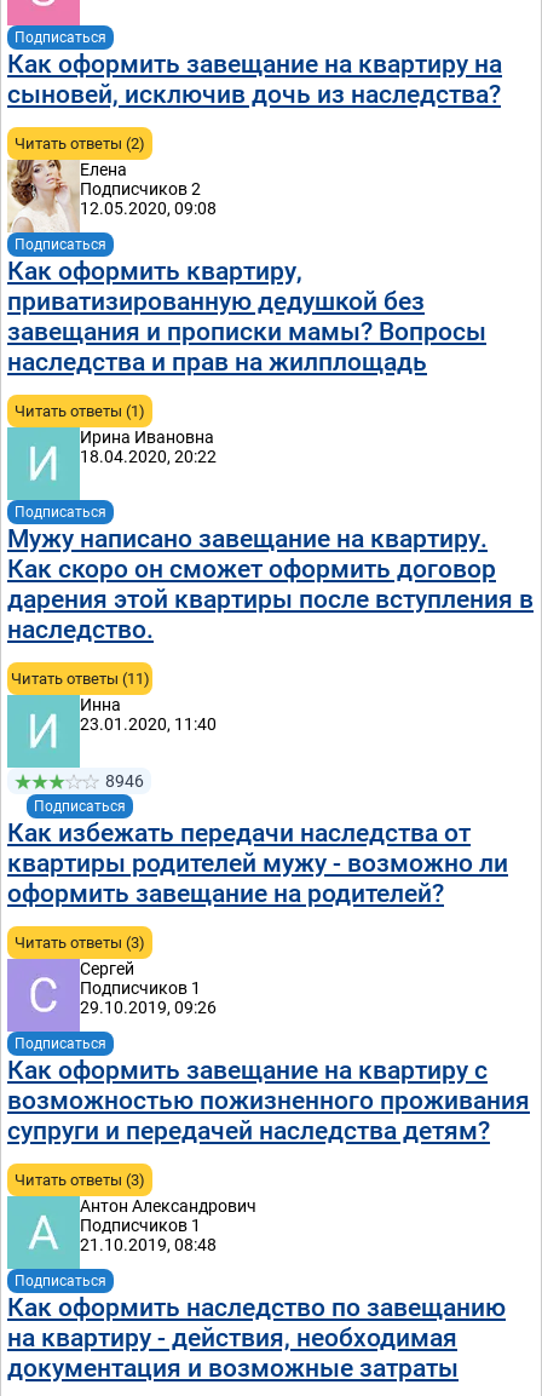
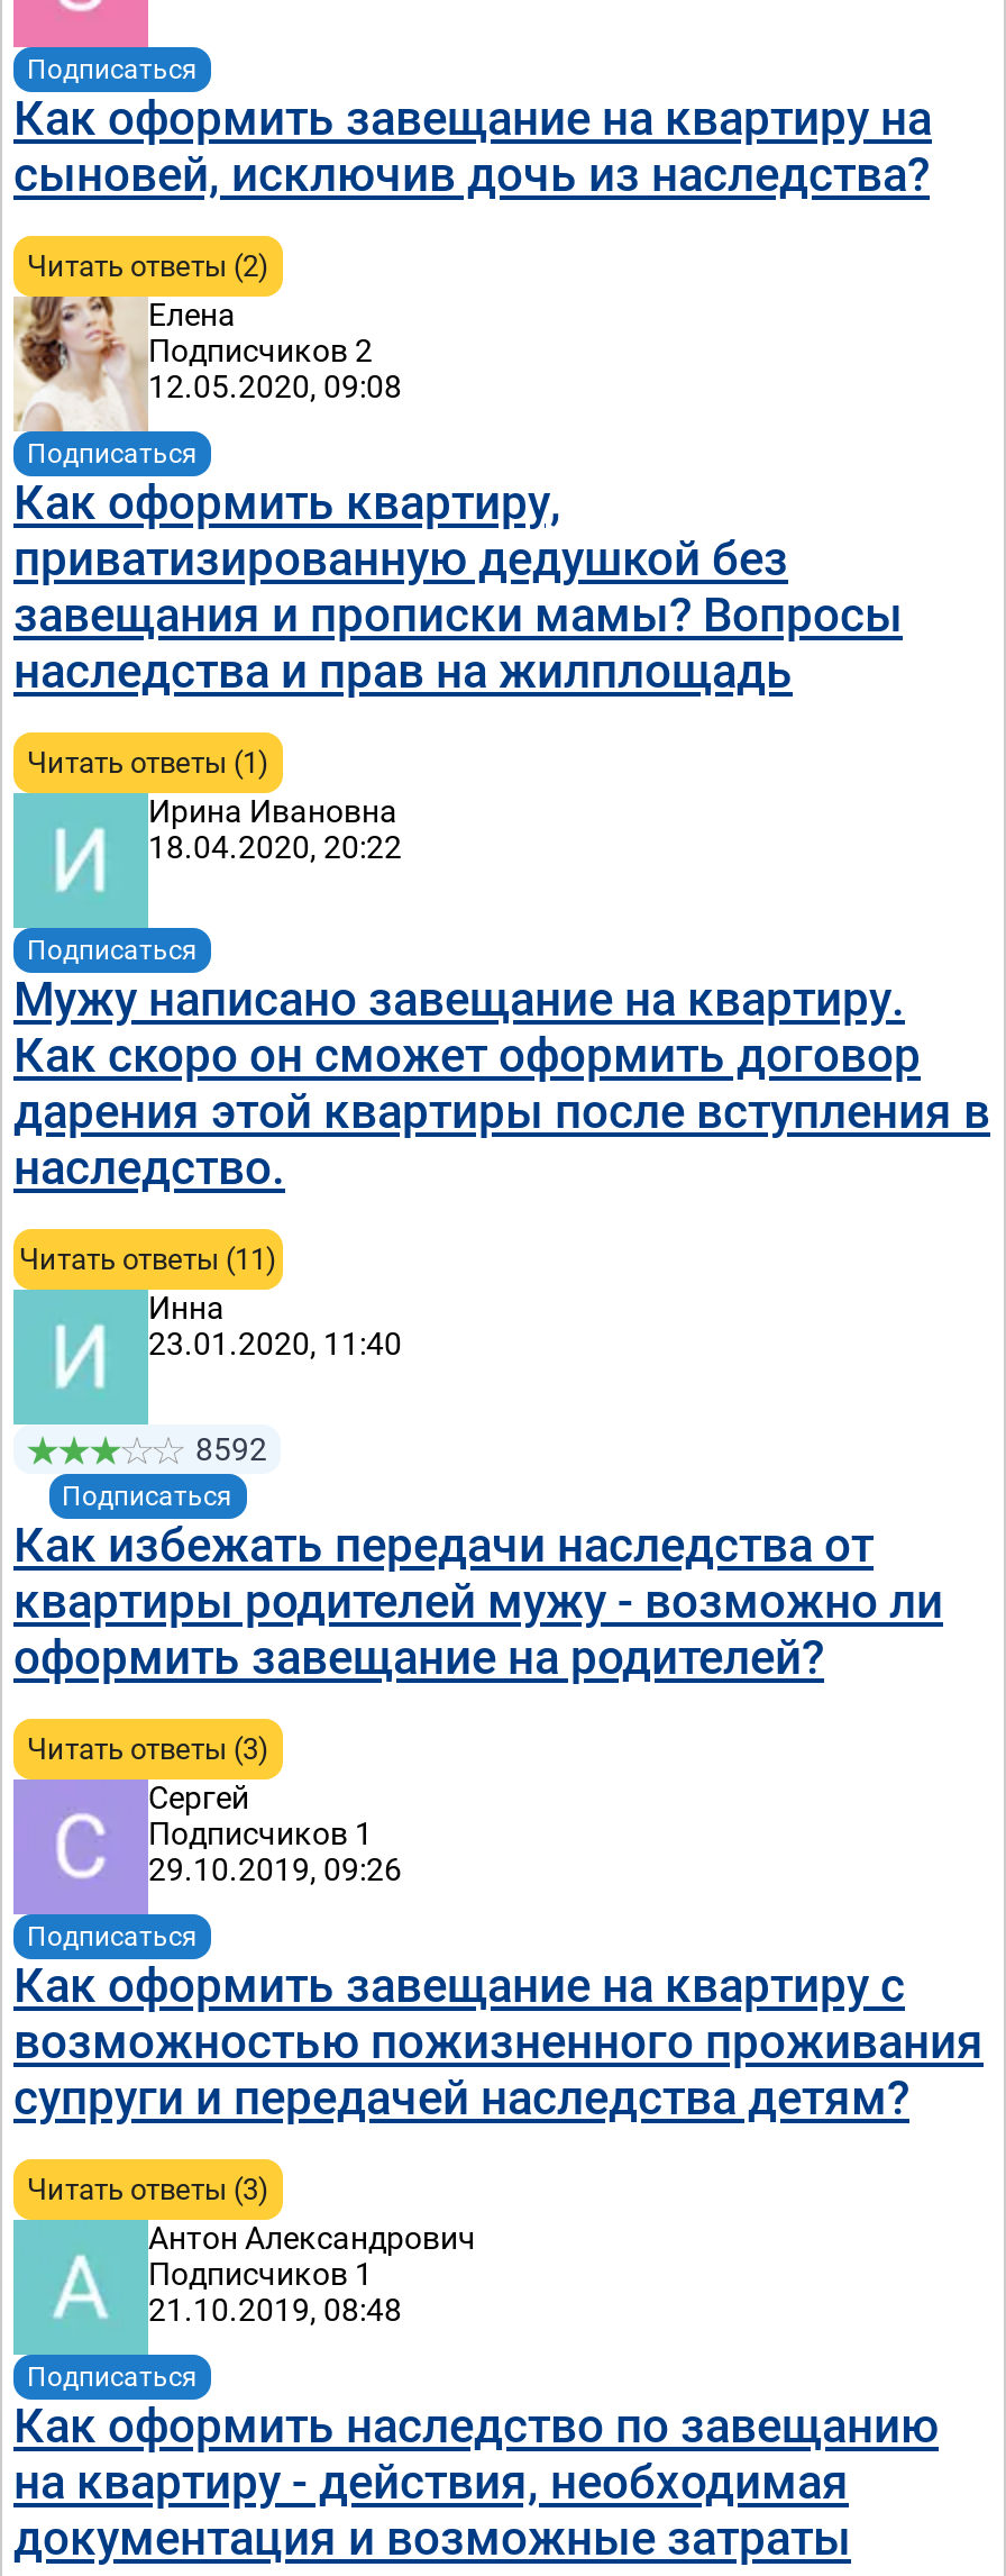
- 8946
+ 8592
